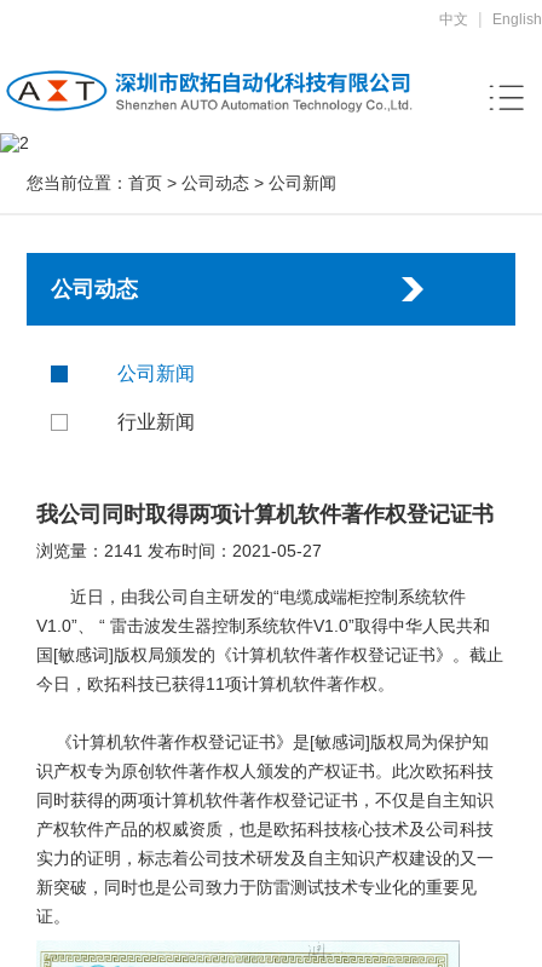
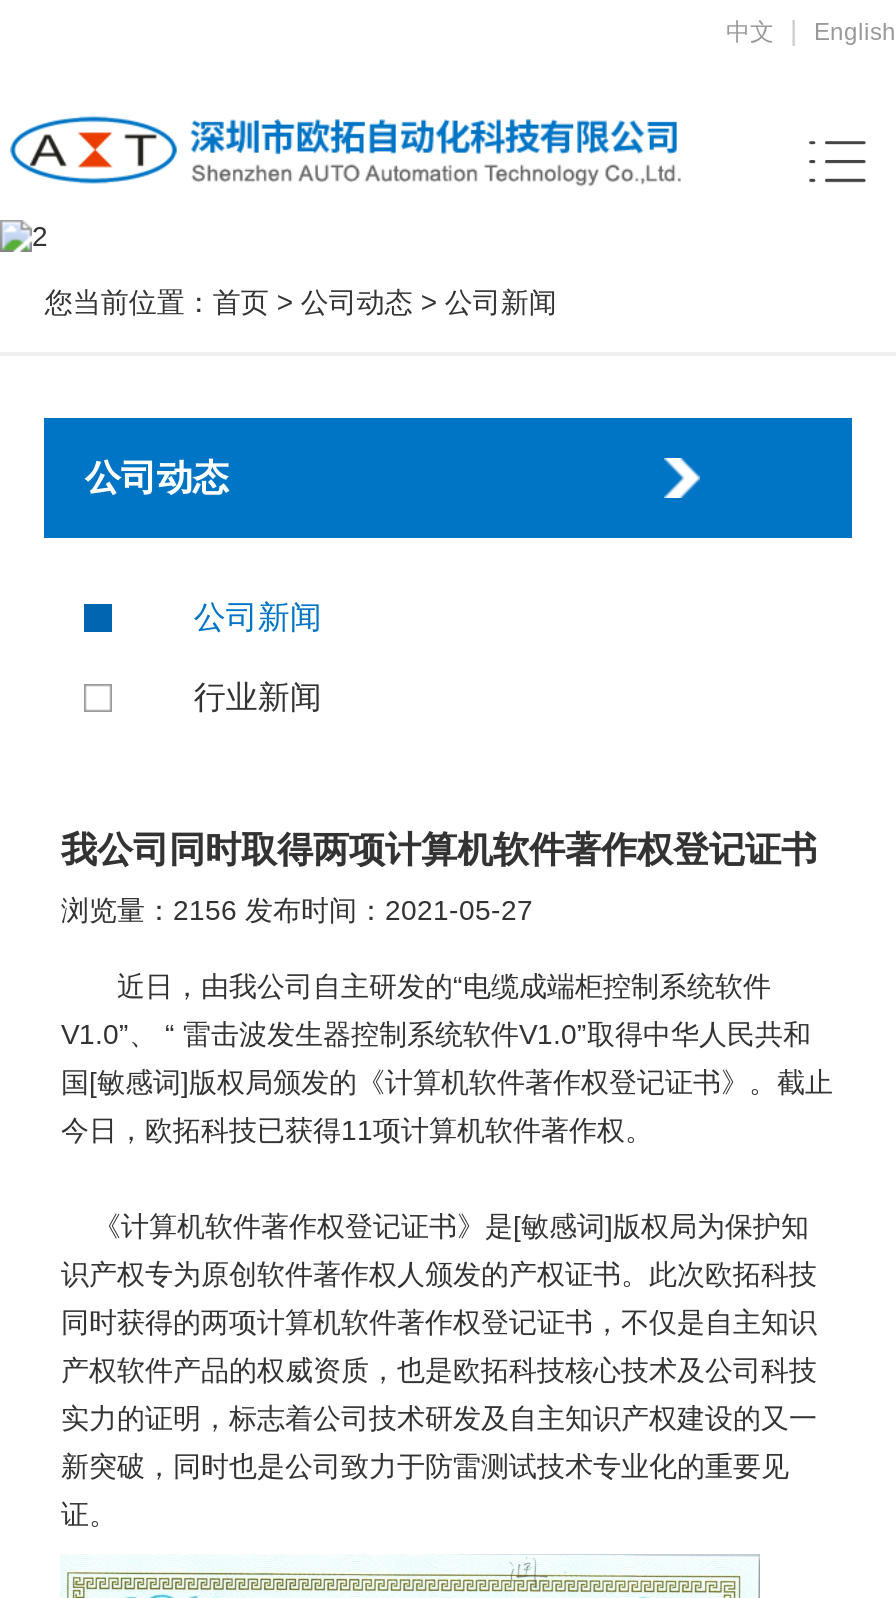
- 浏览量：2141发布时间：2021-05-27
+ 浏览量：2156发布时间：2021-05-27
